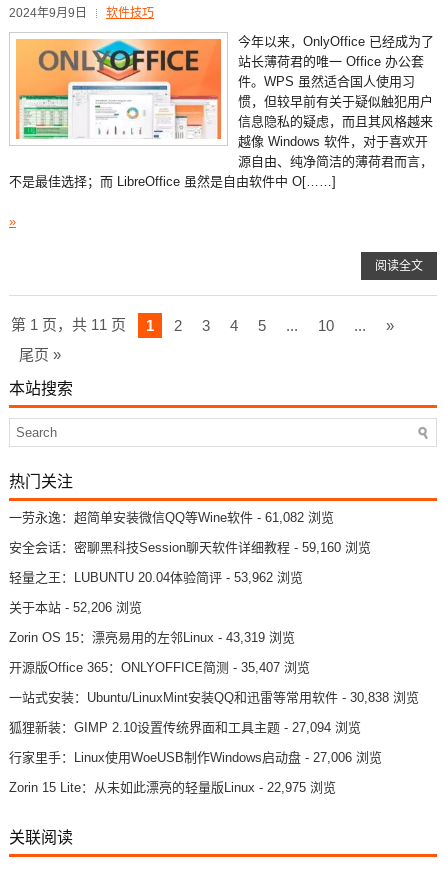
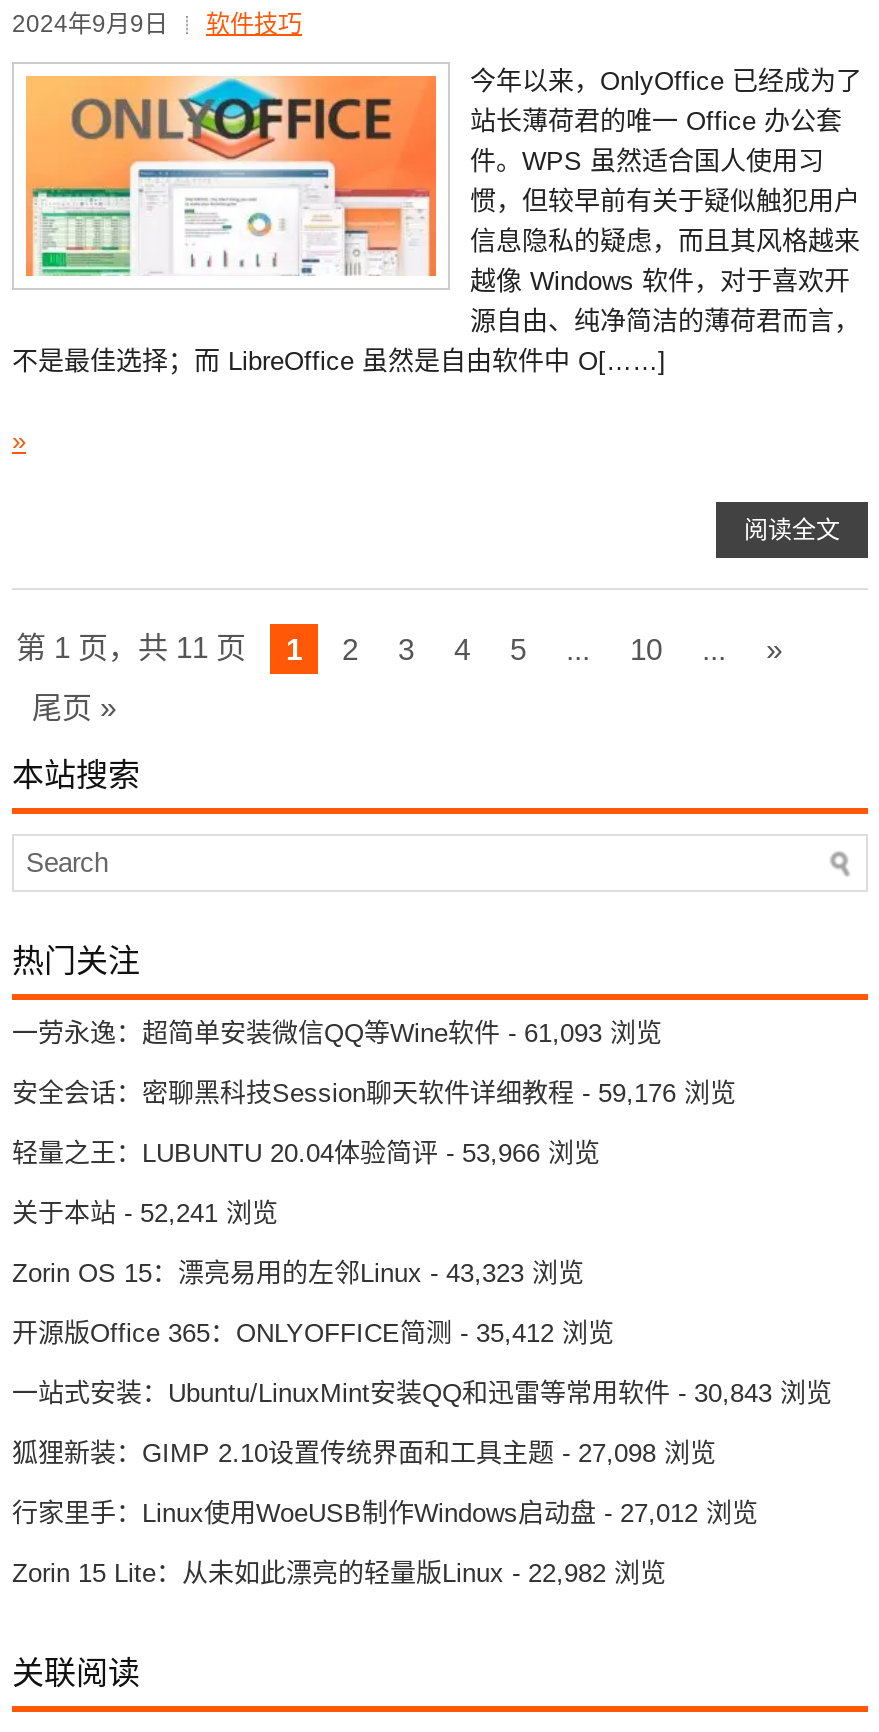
- 一劳永逸：超简单安装微信QQ等Wine软件- 61,082 浏览
+ 一劳永逸：超简单安装微信QQ等Wine软件- 61,093 浏览

- 安全会话：密聊黑科技Session聊天软件详细教程- 59,160 浏览
+ 安全会话：密聊黑科技Session聊天软件详细教程- 59,176 浏览

- 轻量之王：LUBUNTU 20.04体验简评- 53,962 浏览
+ 轻量之王：LUBUNTU 20.04体验简评- 53,966 浏览

- 关于本站- 52,206 浏览
+ 关于本站- 52,241 浏览

- Zorin OS 15：漂亮易用的左邻Linux - 43,319 浏览
+ Zorin OS 15：漂亮易用的左邻Linux - 43,323 浏览

- 开源版Office 365：ONLYOFFICE简测- 35,407 浏览
+ 开源版Office 365：ONLYOFFICE简测- 35,412 浏览

- 一站式安装：Ubuntu/LinuxMint安装QQ和迅雷等常用软件- 30,838 浏览
+ 一站式安装：Ubuntu/LinuxMint安装QQ和迅雷等常用软件- 30,843 浏览

- 狐狸新装：GIMP 2.10设置传统界面和工具主题- 27,094 浏览
+ 狐狸新装：GIMP 2.10设置传统界面和工具主题- 27,098 浏览

- 行家里手：Linux使用WoeUSB制作Windows启动盘- 27,006 浏览
+ 行家里手：Linux使用WoeUSB制作Windows启动盘- 27,012 浏览

- Zorin 15 Lite：从未如此漂亮的轻量版Linux - 22,975 浏览
+ Zorin 15 Lite：从未如此漂亮的轻量版Linux - 22,982 浏览
